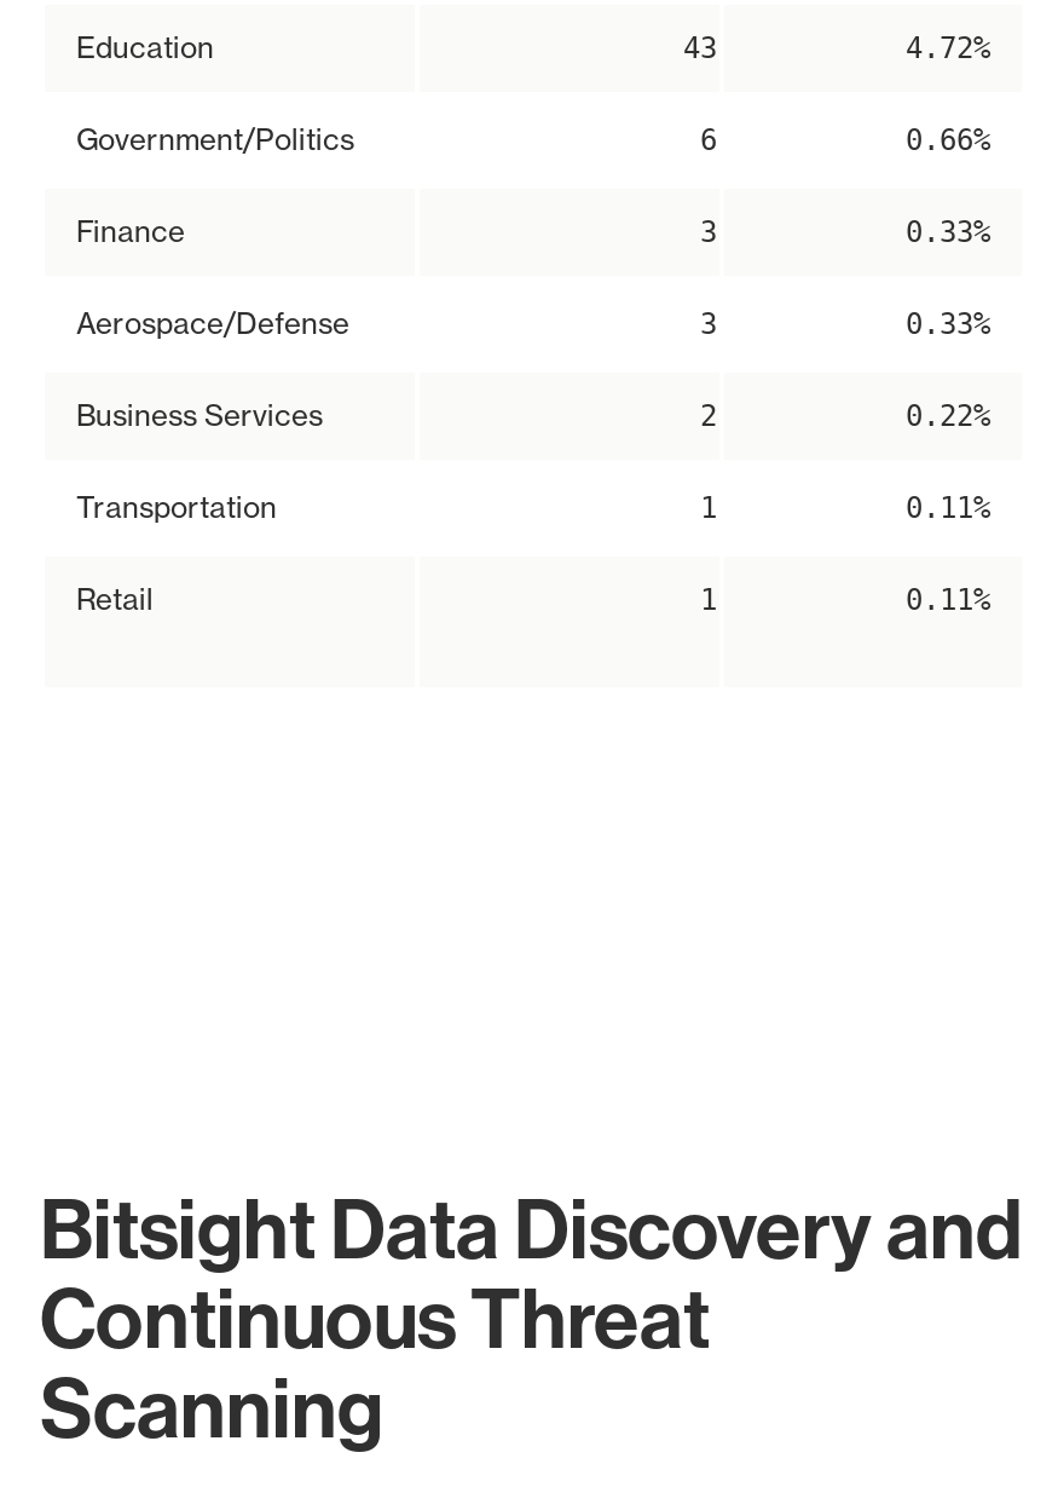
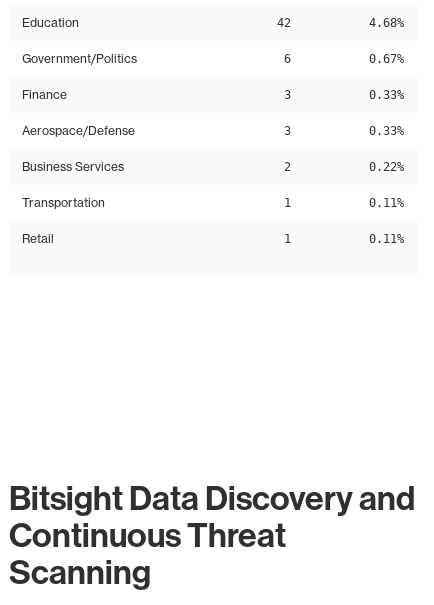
- 43
+ 42

- 4.72%
+ 4.68%

- 0.66%
+ 0.67%
